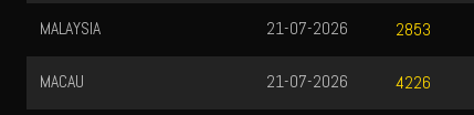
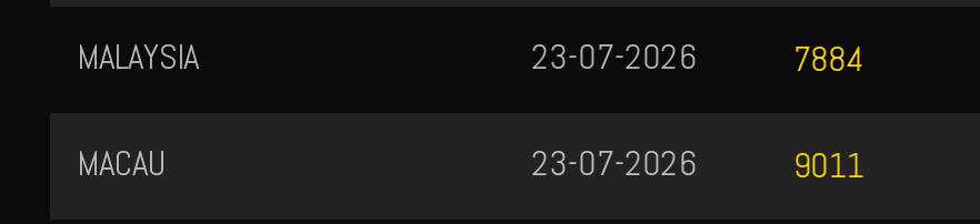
- 21-07-2026
+ 23-07-2026

- 2853
+ 7884

- 21-07-2026
+ 23-07-2026

- 4226
+ 9011
